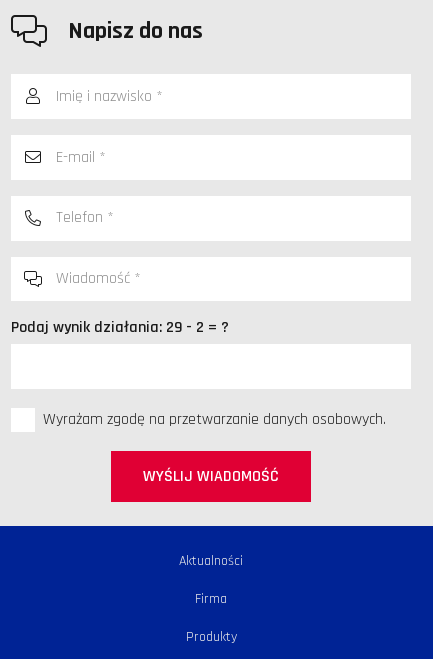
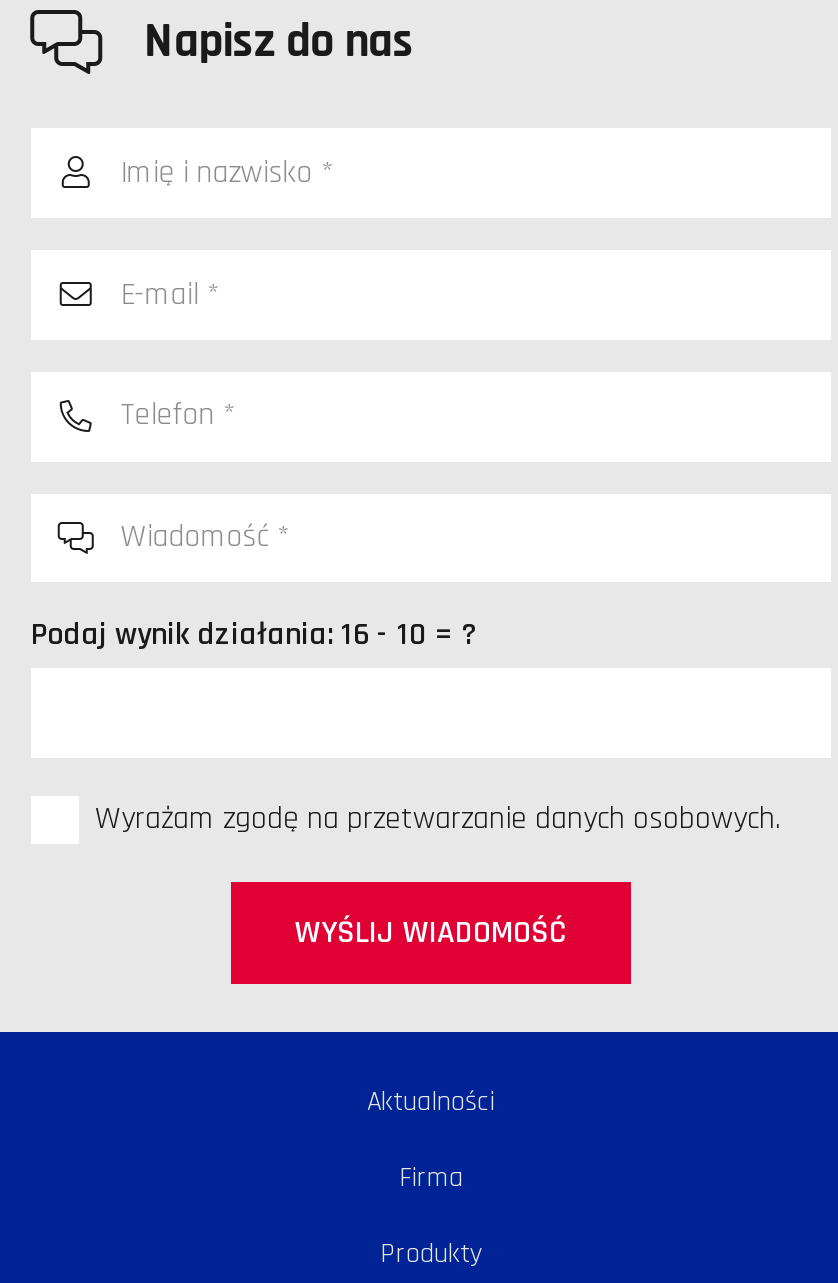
- Podaj wynik działania: 29 - 2 = ?
+ Podaj wynik działania: 16 - 10 = ?
